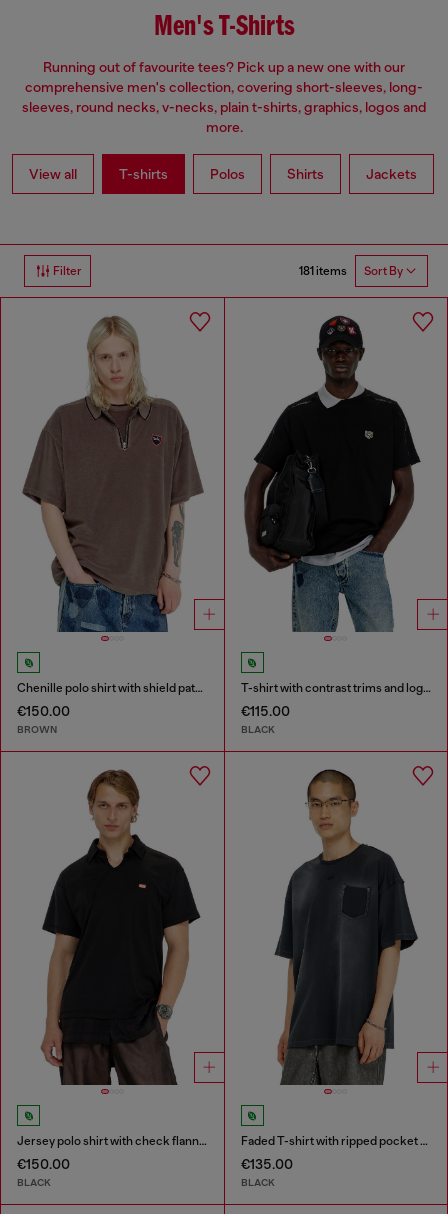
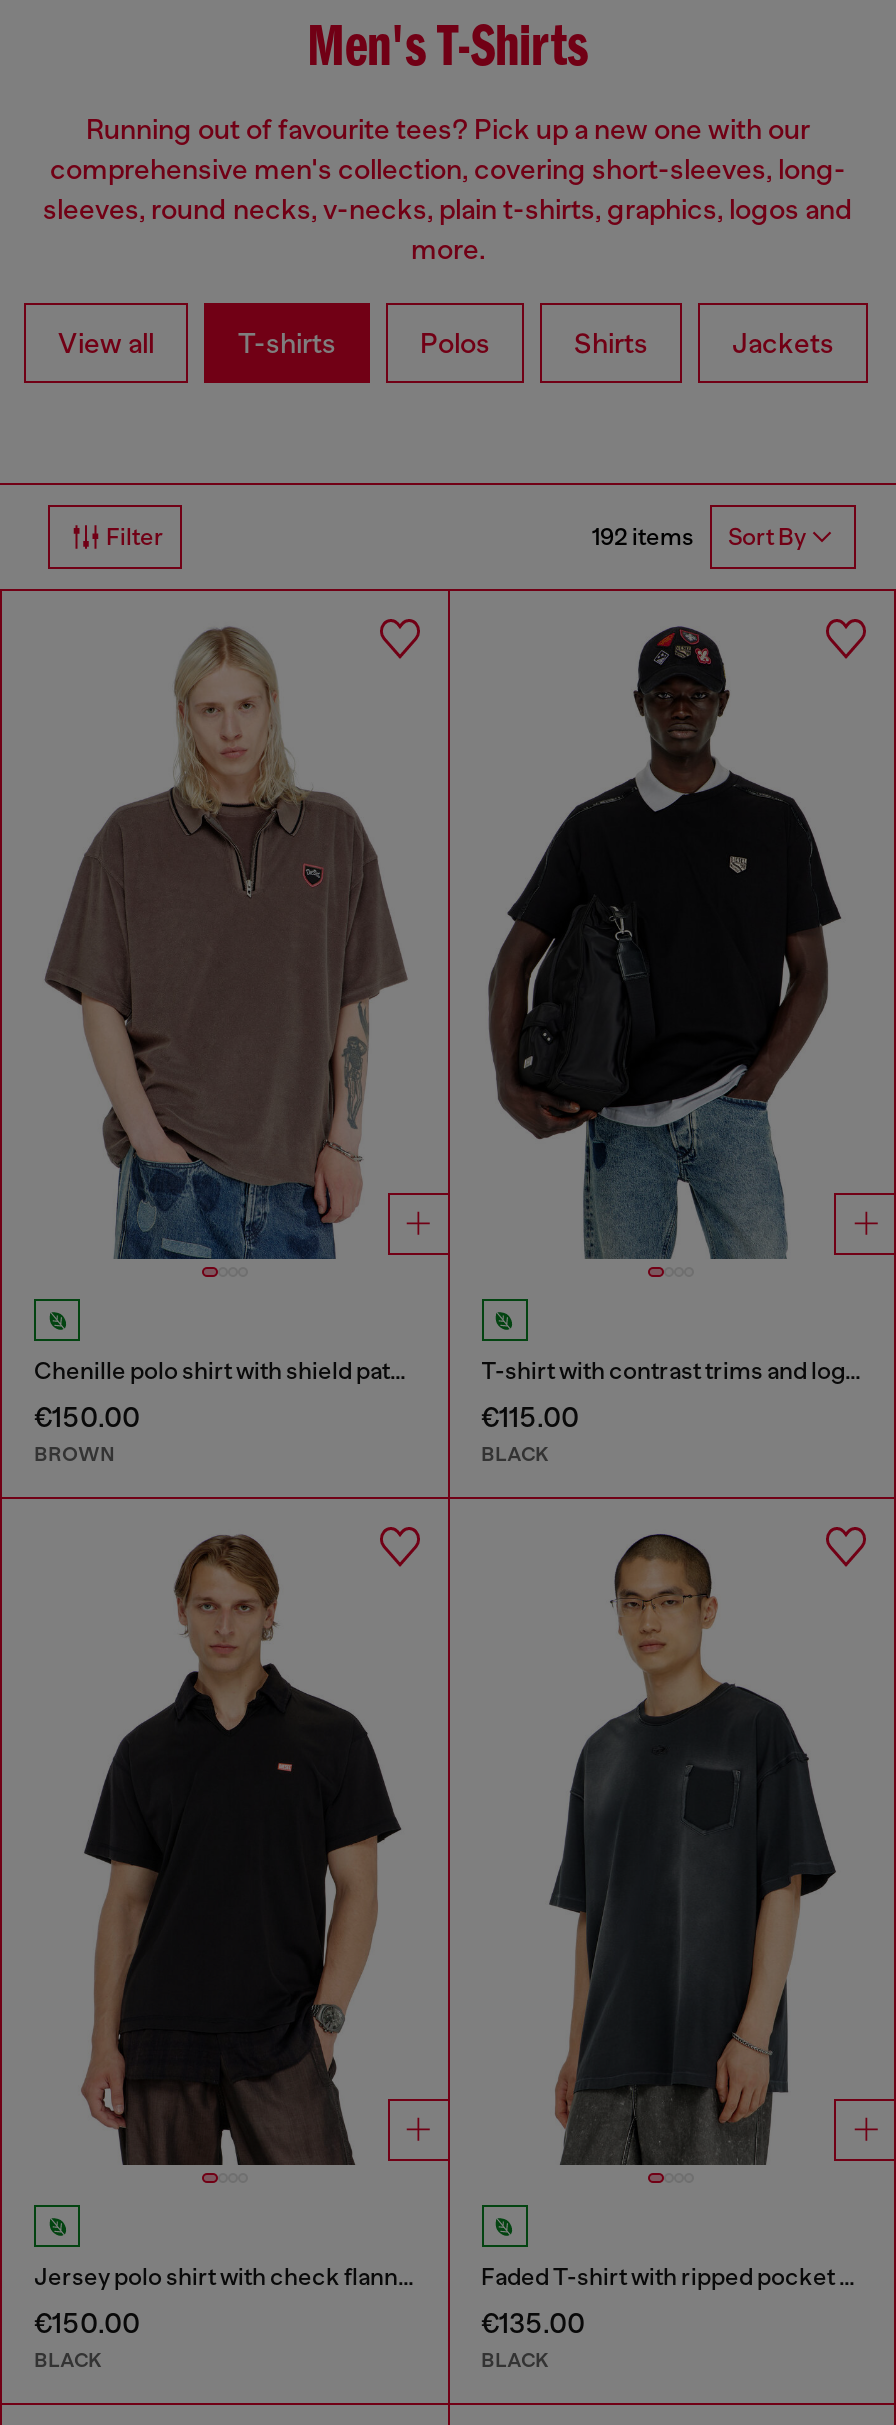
- 181 items Sort By
+ 192 items Sort By
